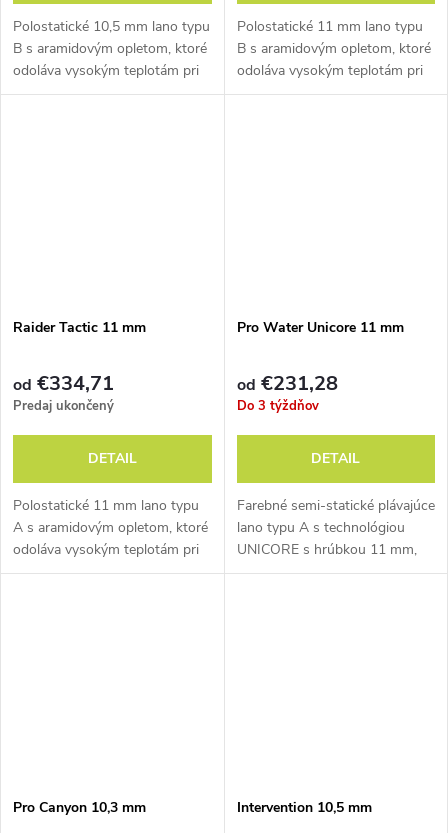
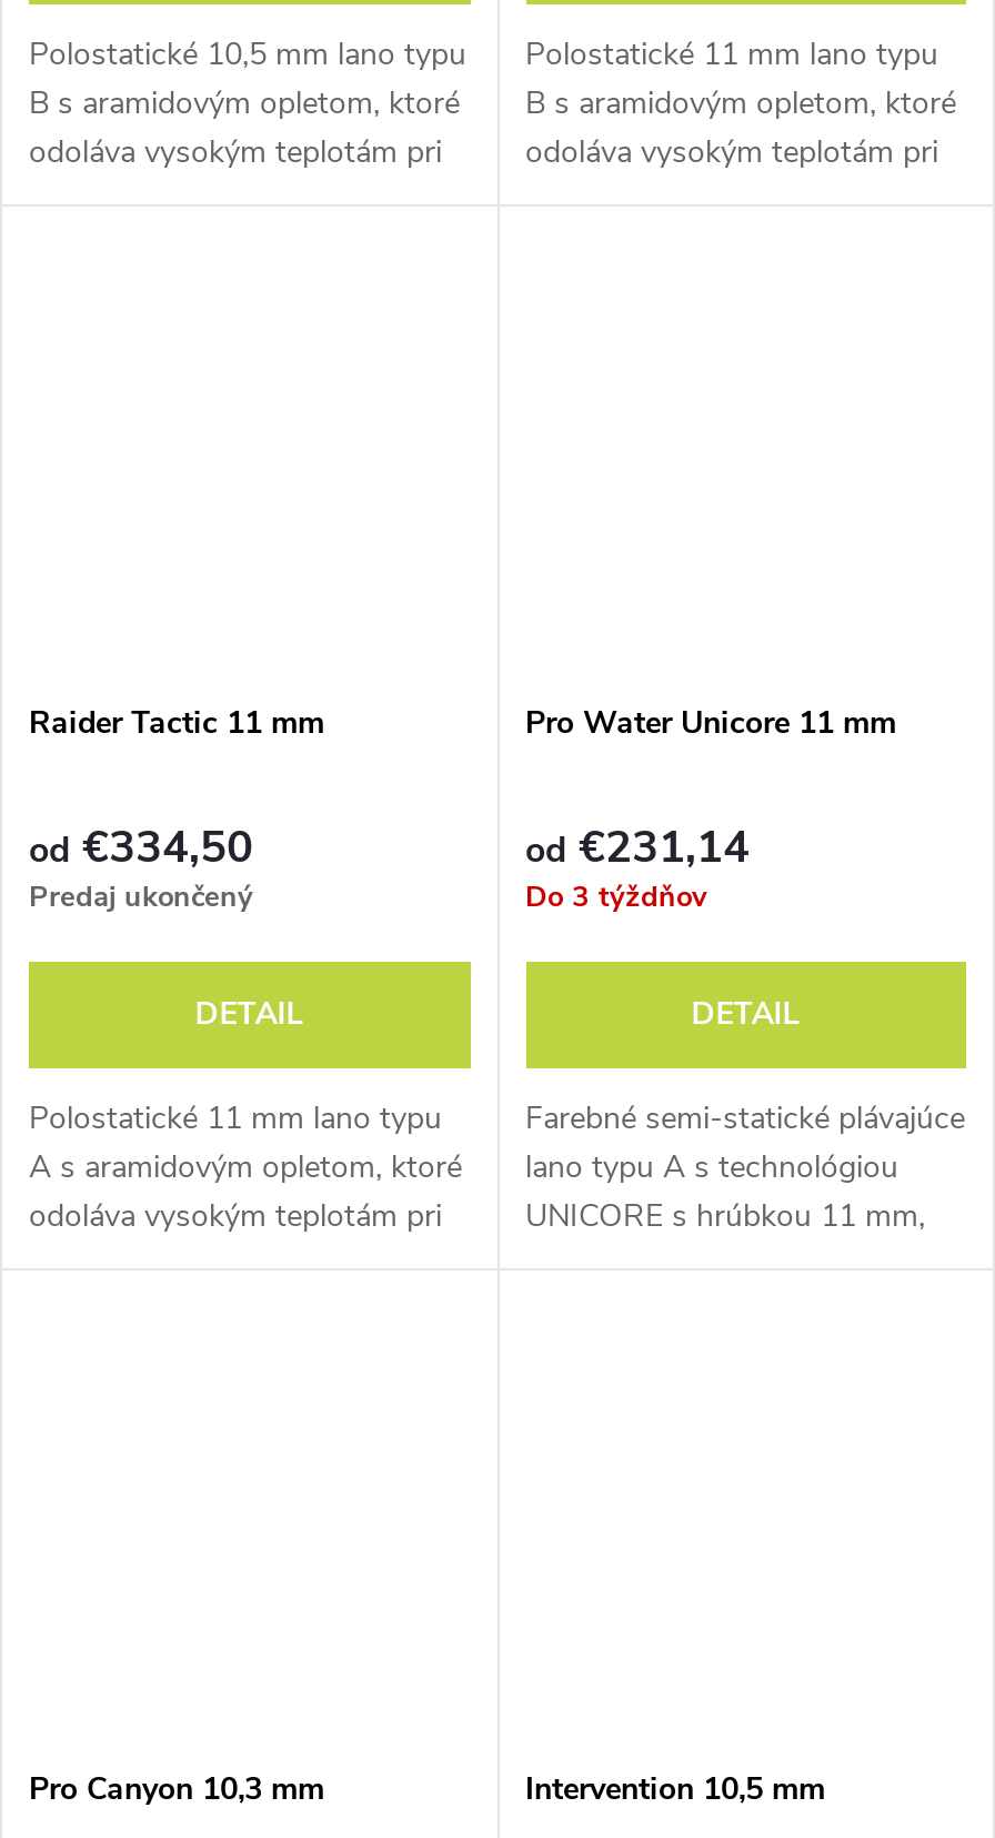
- od €334,71
+ od €334,50

- od €231,28
+ od €231,14
